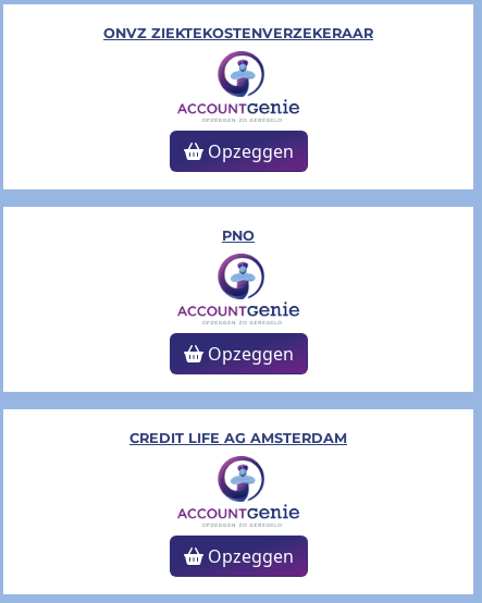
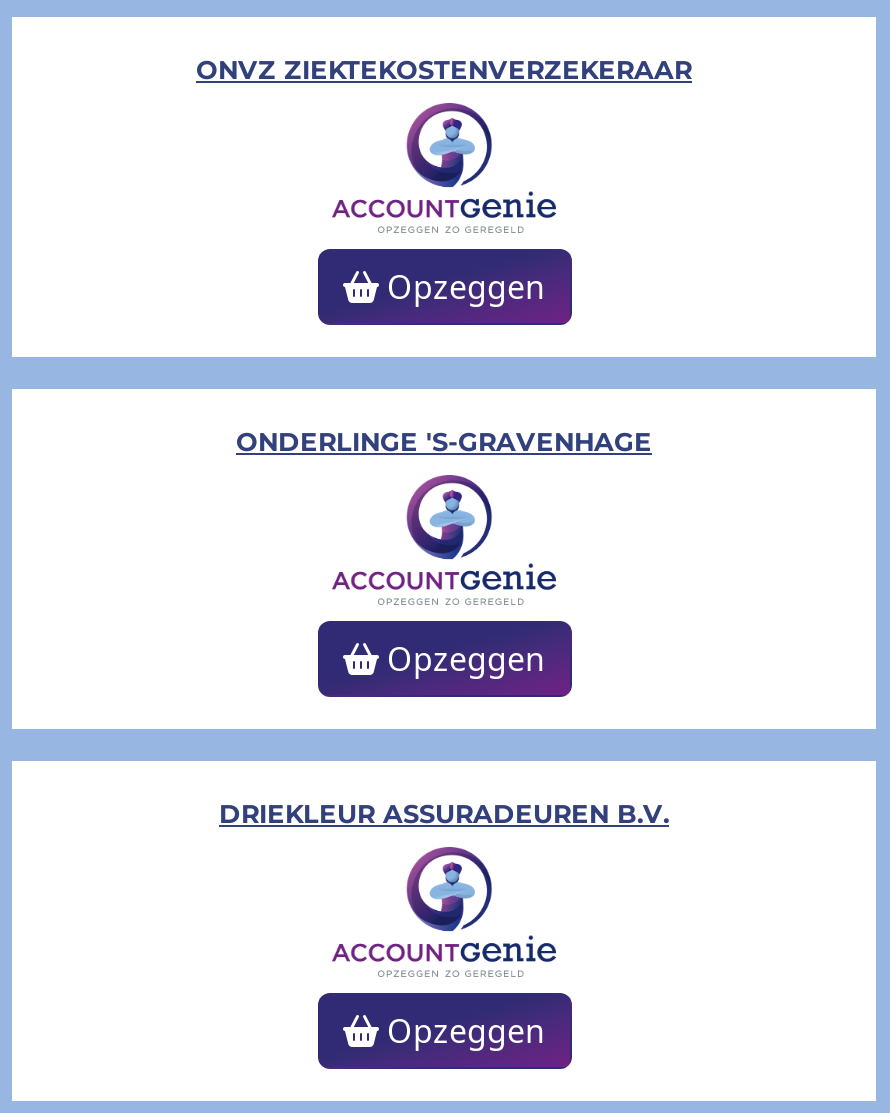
- PNO
+ ONDERLINGE 'S-GRAVENHAGE

- CREDIT LIFE AG AMSTERDAM
+ DRIEKLEUR ASSURADEUREN B.V.
